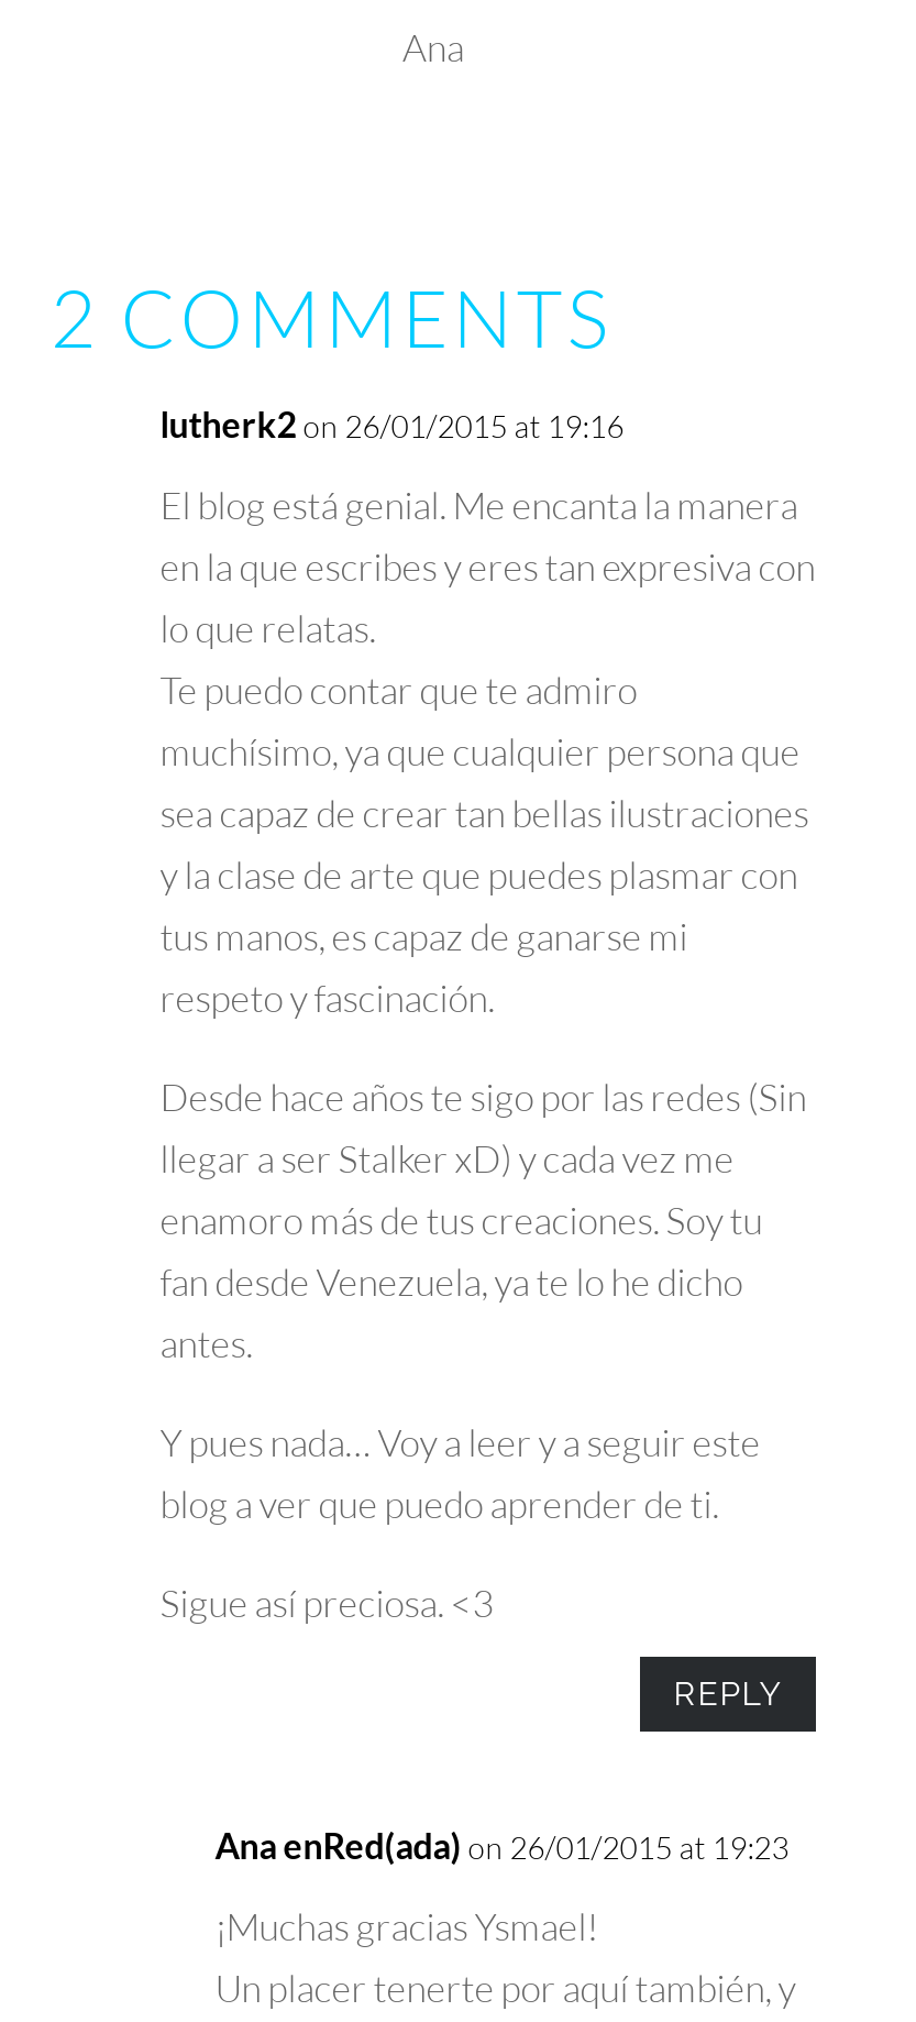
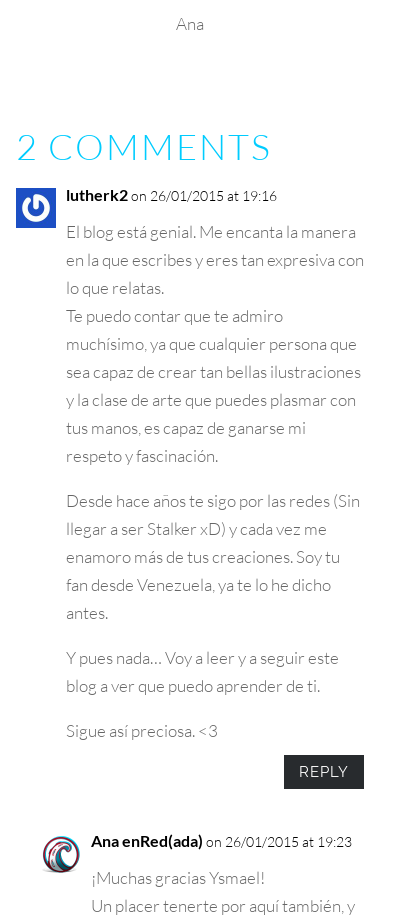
+ [image]

+ [image]
